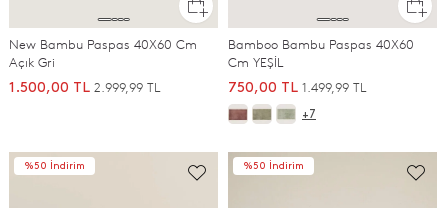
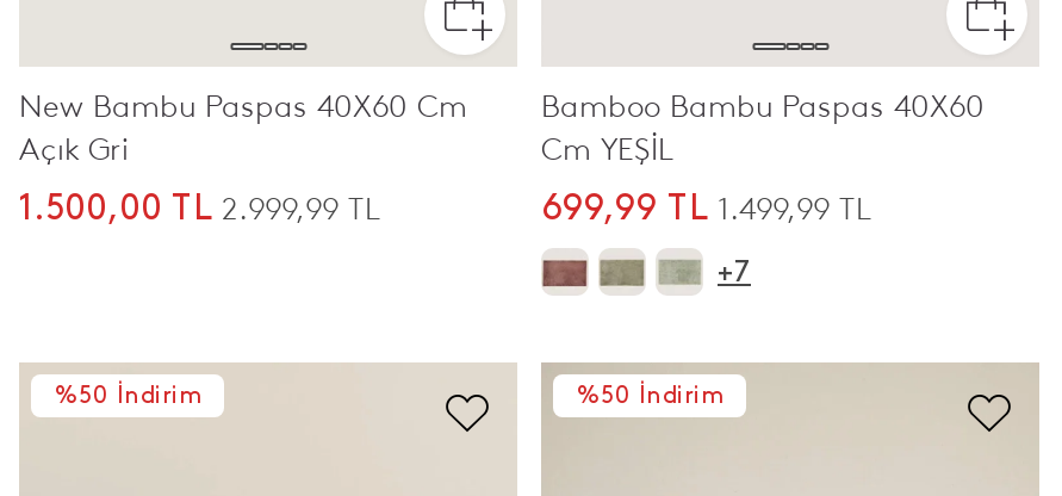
- 750,00 TL 1.499,99 TL
+ 699,99 TL 1.499,99 TL
